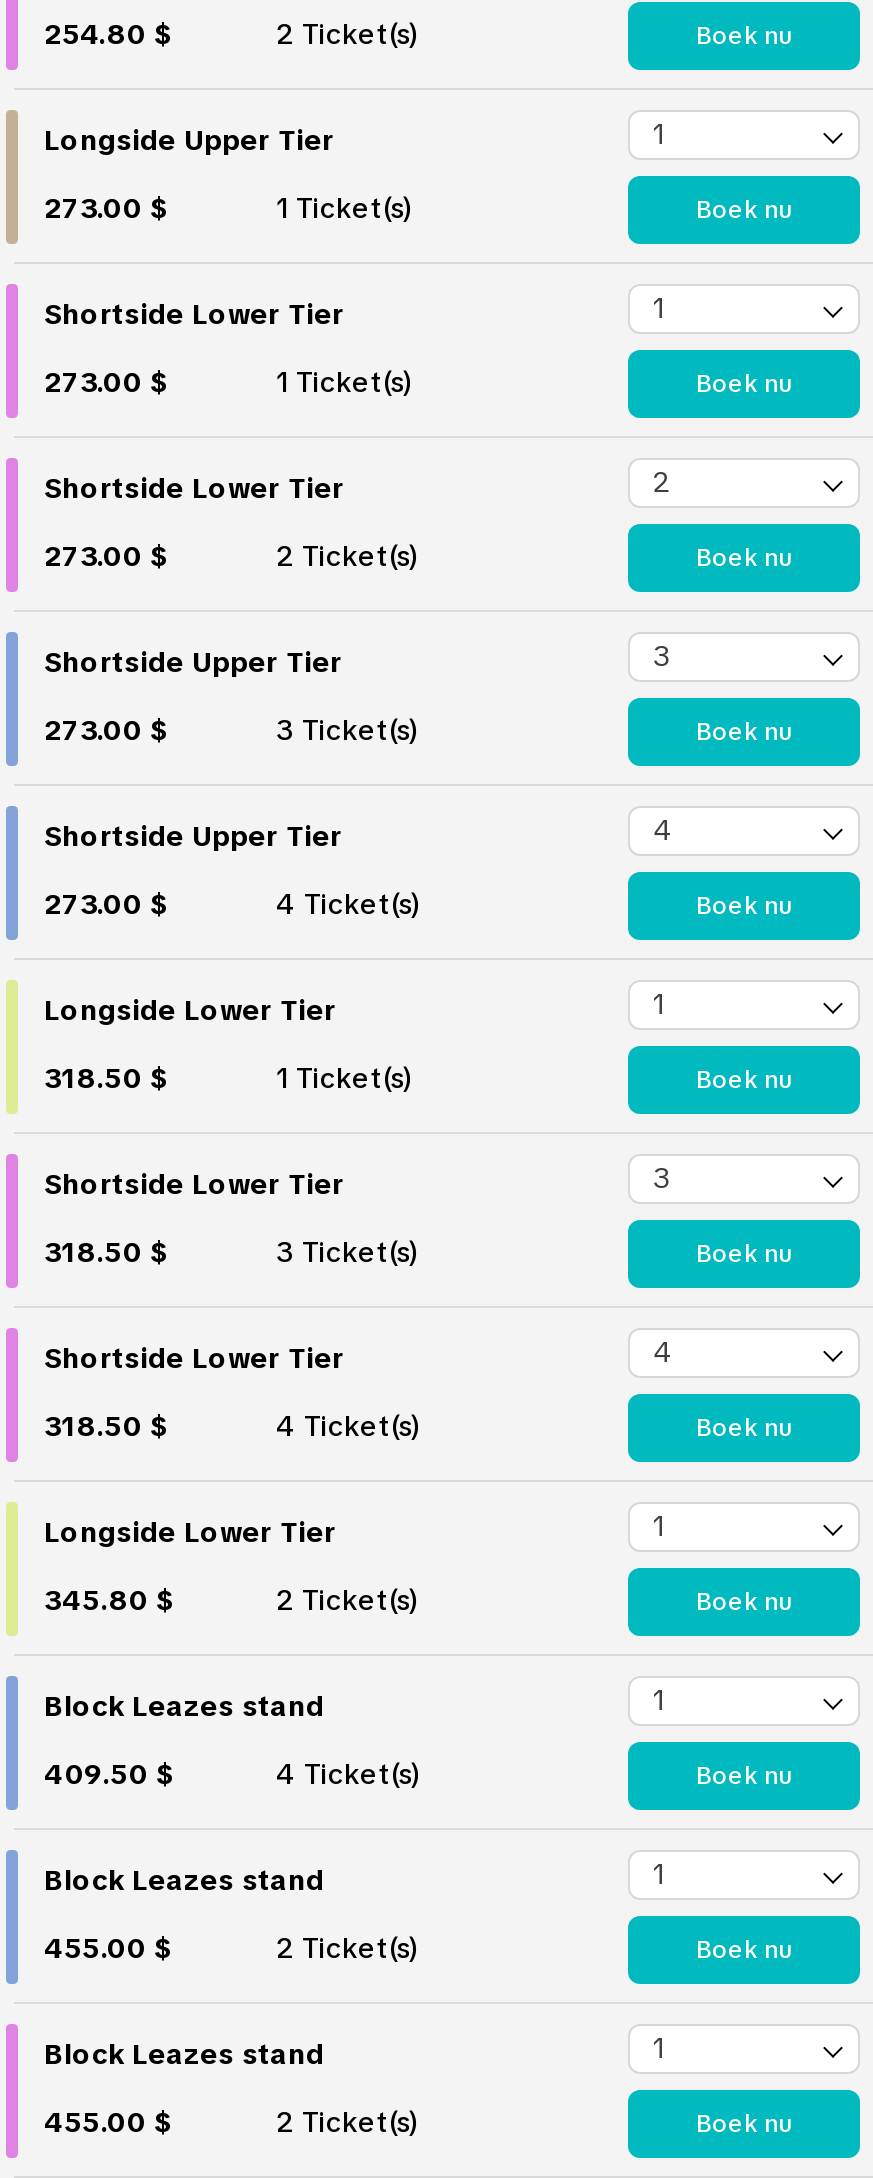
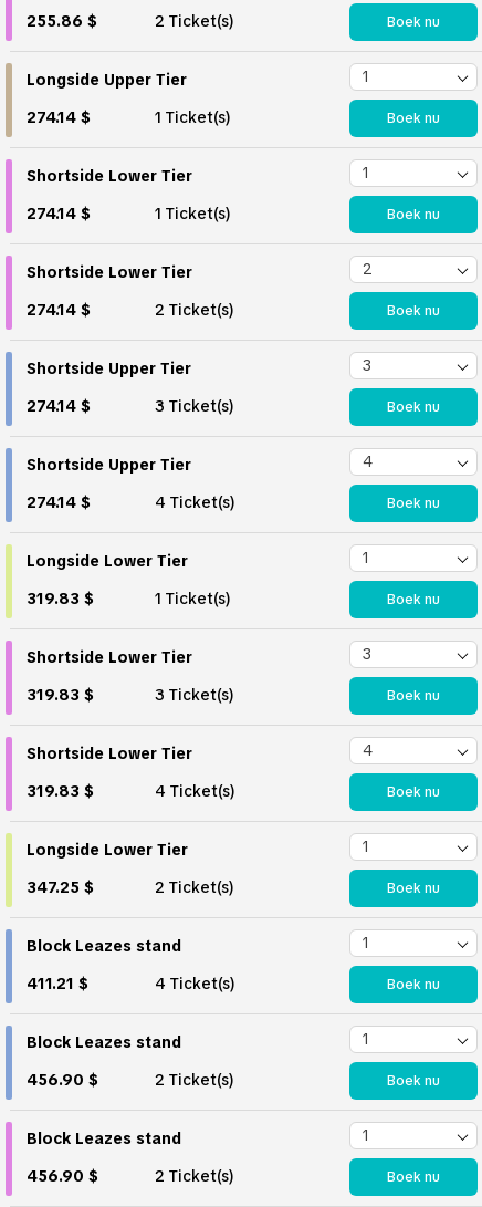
- 254.80 $
+ 255.86 $

- 273.00 $
+ 274.14 $

- 273.00 $
+ 274.14 $

- 273.00 $
+ 274.14 $

- 273.00 $
+ 274.14 $

- 273.00 $
+ 274.14 $

- 318.50 $
+ 319.83 $

- 318.50 $
+ 319.83 $

- 318.50 $
+ 319.83 $

- 345.80 $
+ 347.25 $

- 409.50 $
+ 411.21 $

- 455.00 $
+ 456.90 $

- 455.00 $
+ 456.90 $
